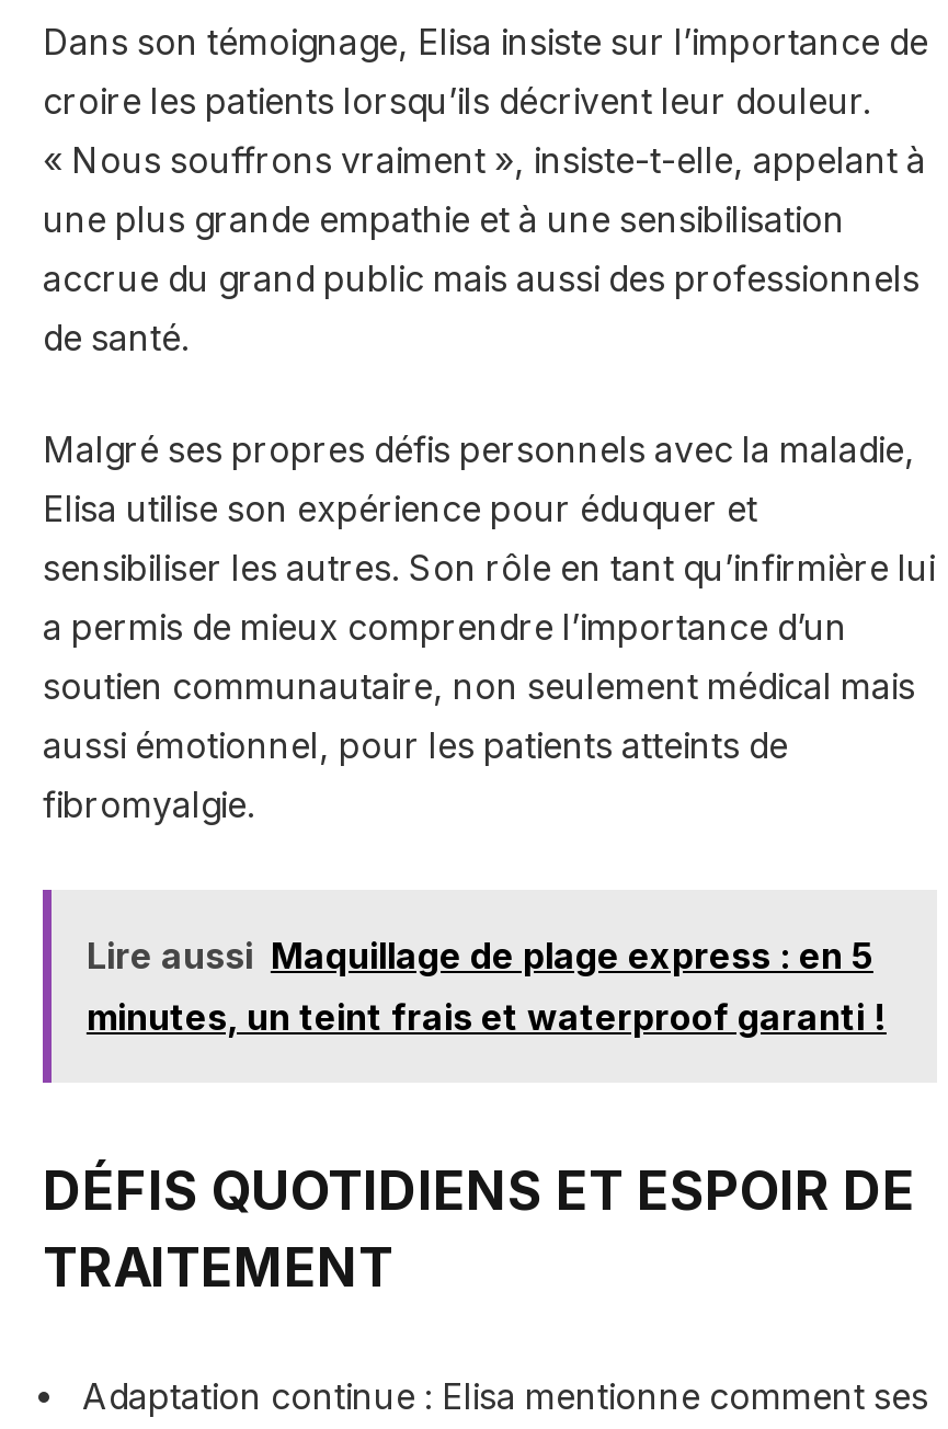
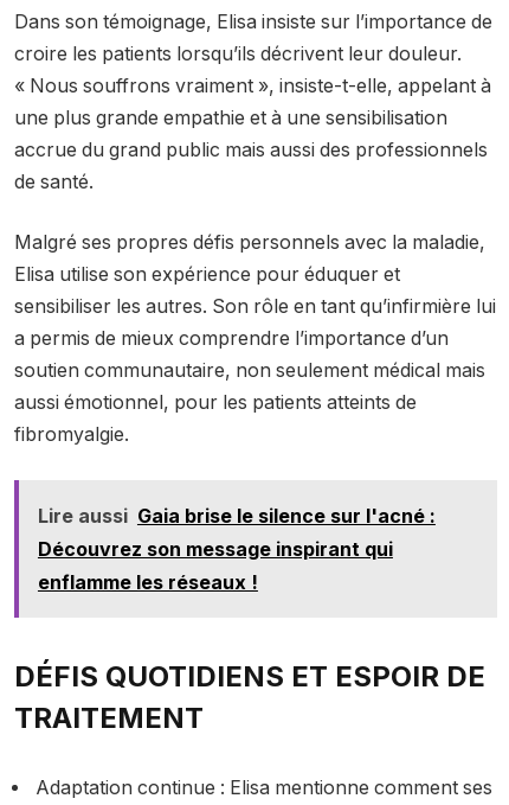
- Lire aussi Maquillage de plage express : en 5
- minutes, un teint frais et waterproof garanti !
+ Lire aussi Gaia brise le silence sur l'acné :
+ Découvrez son message inspirant qui
+ enflamme les réseaux !
